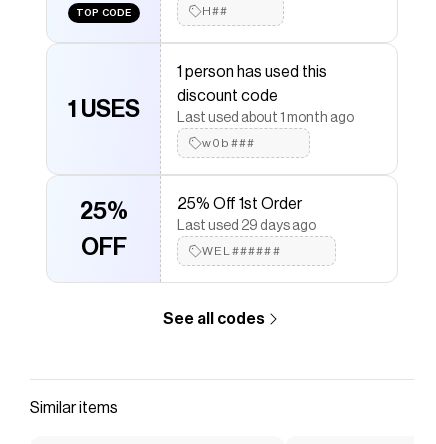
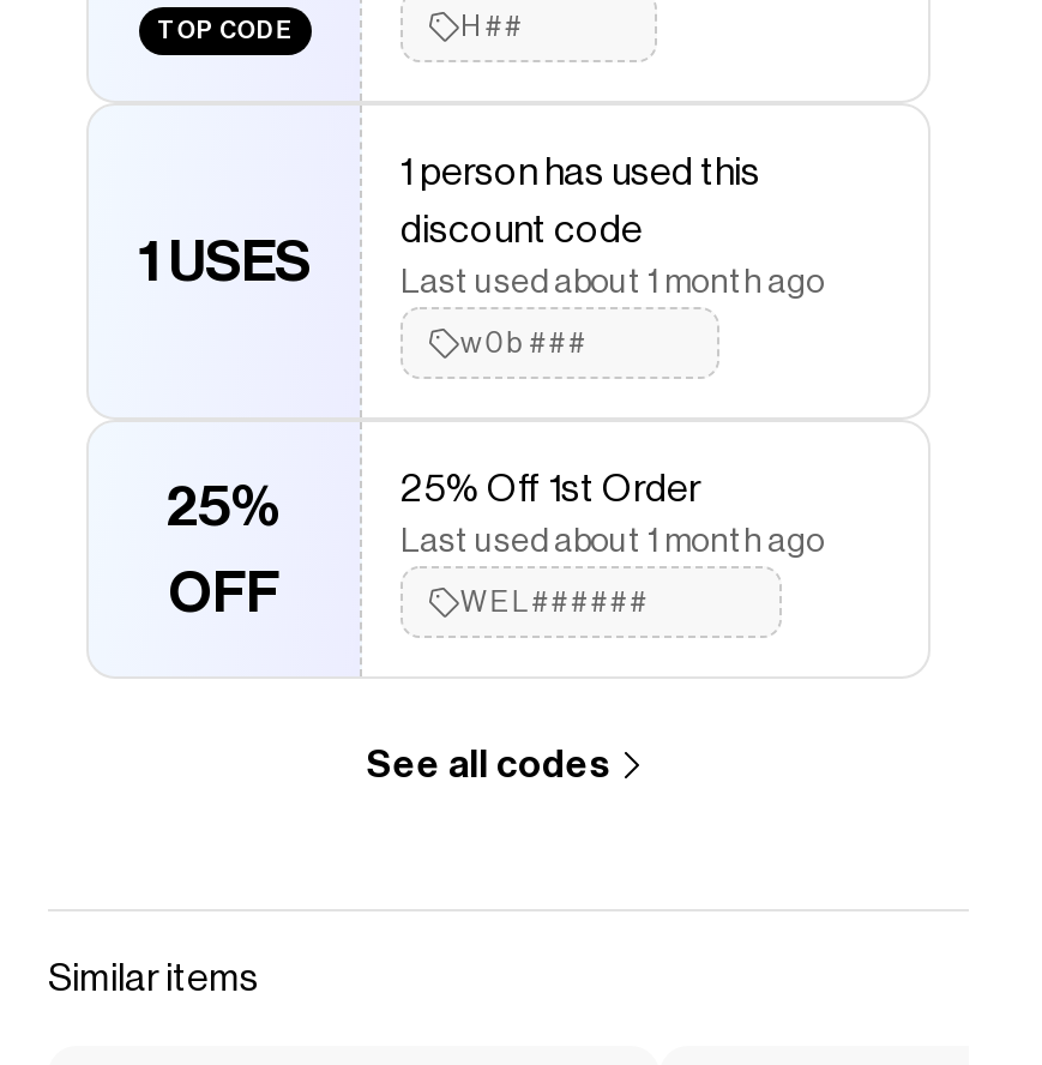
- Last used 29 days ago
+ Last used about 1 month ago
